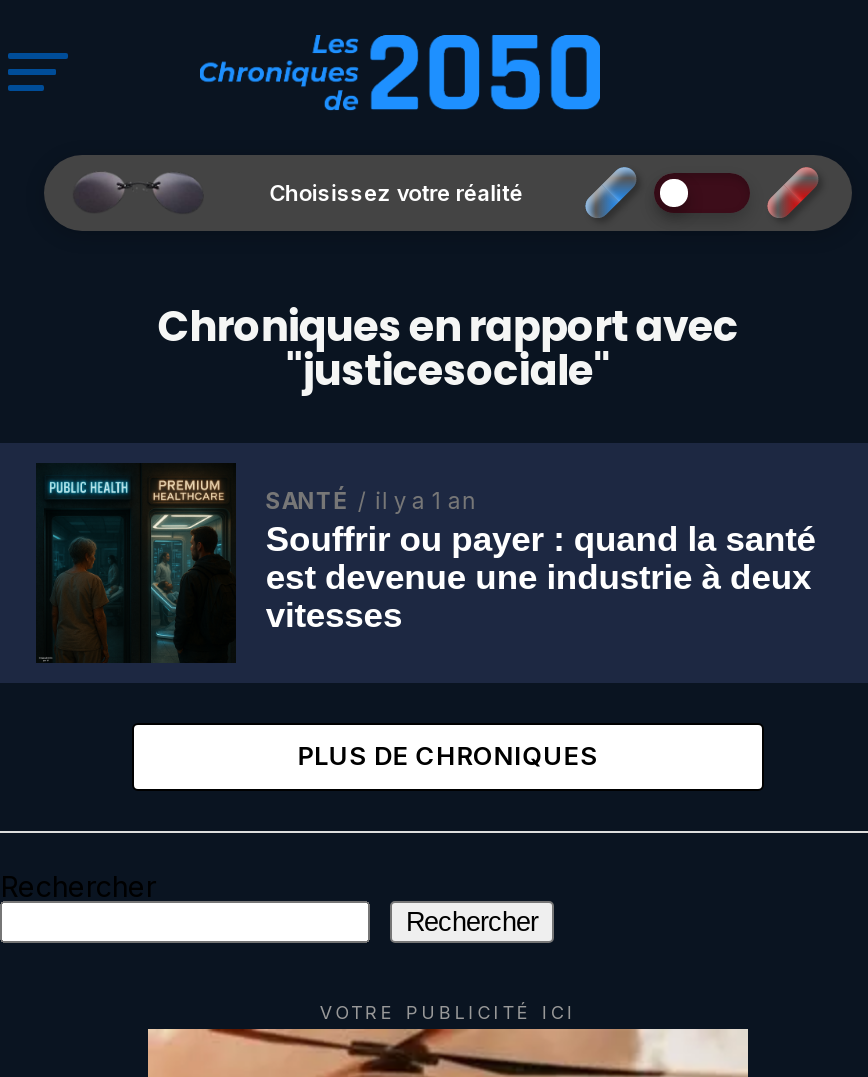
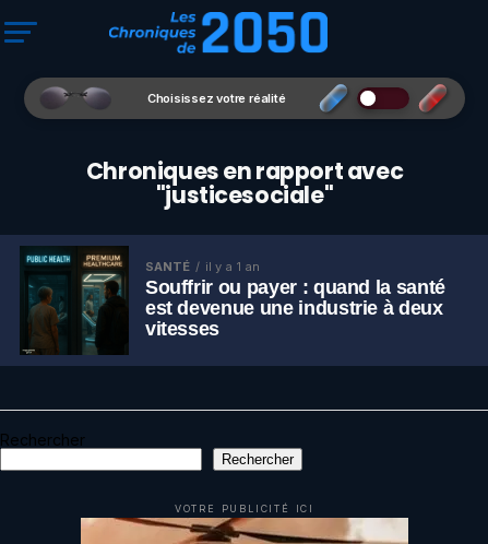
- PLUS DE CHRONIQUES
